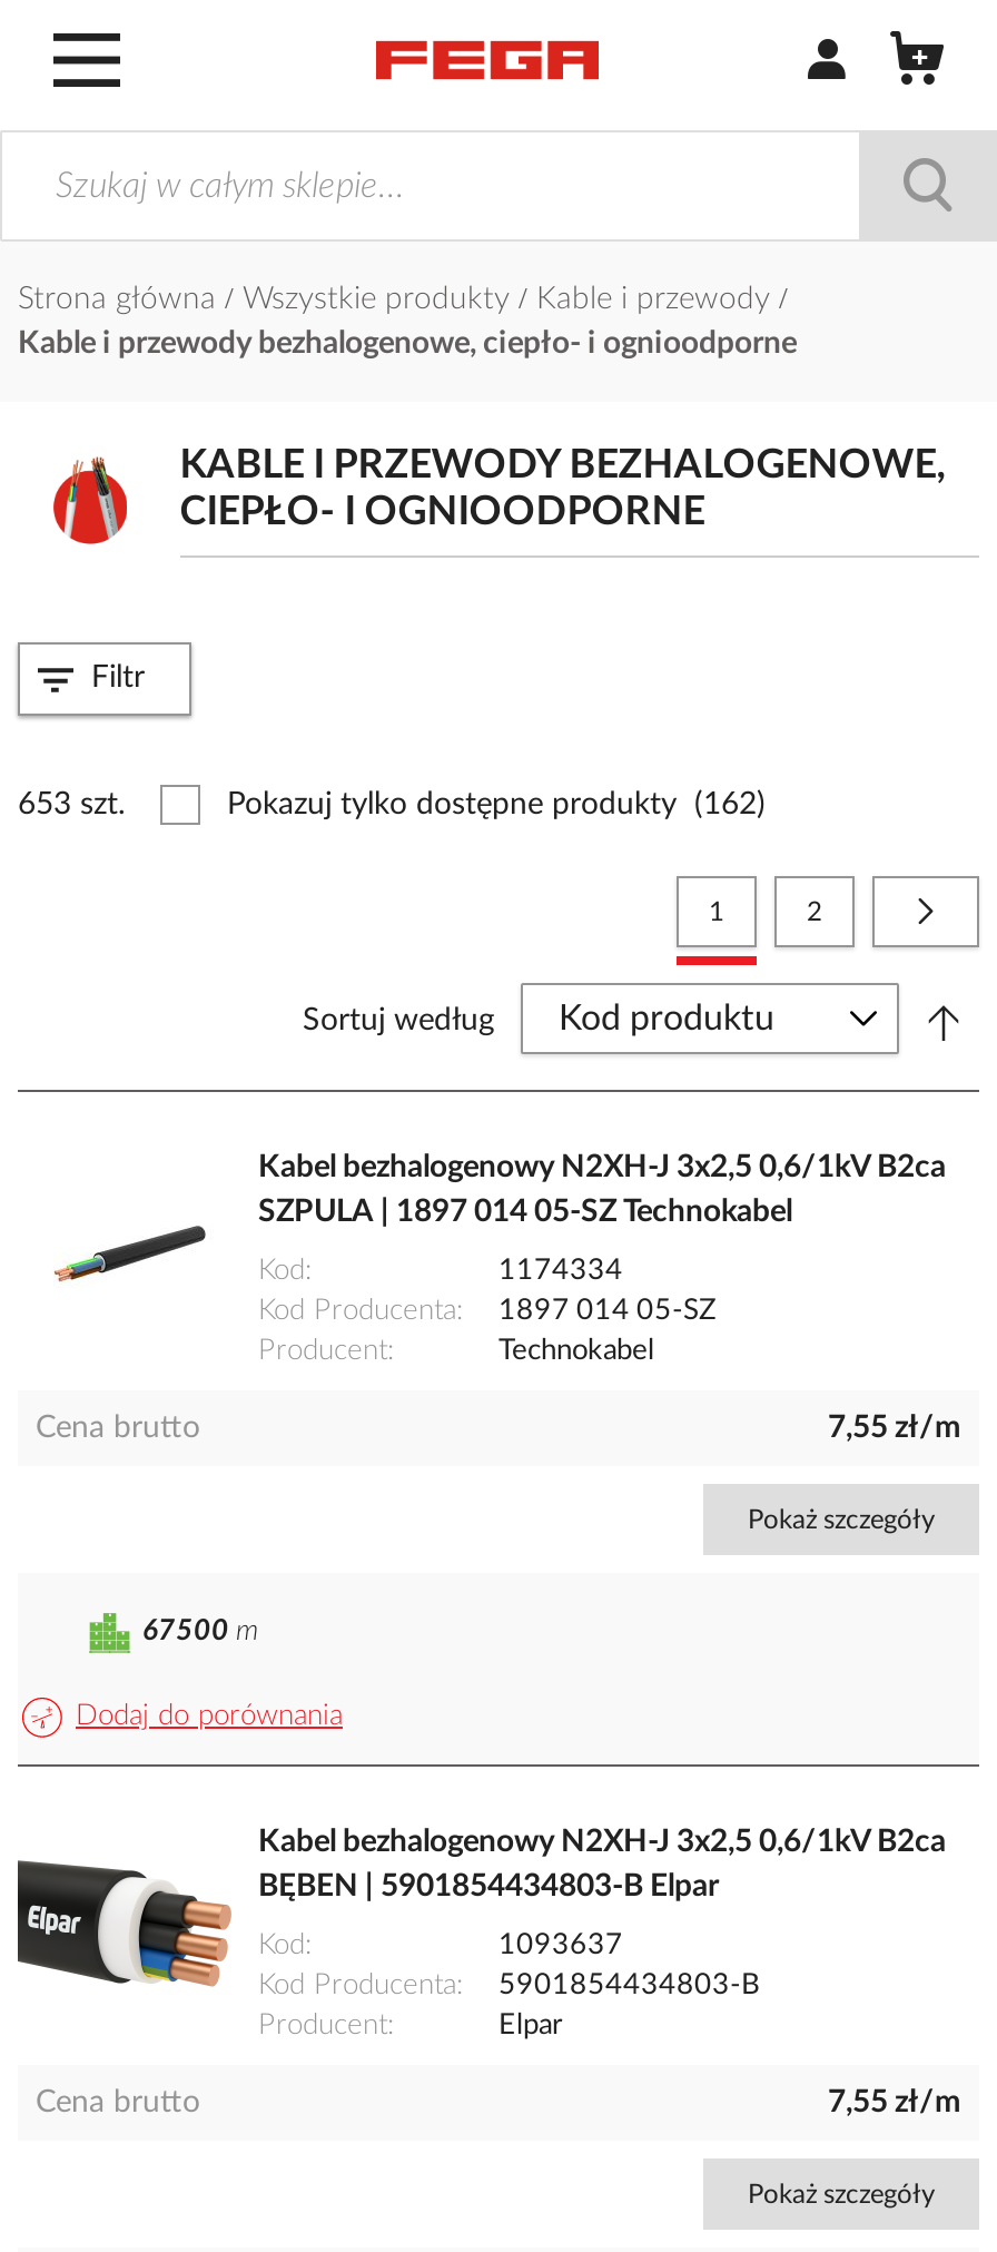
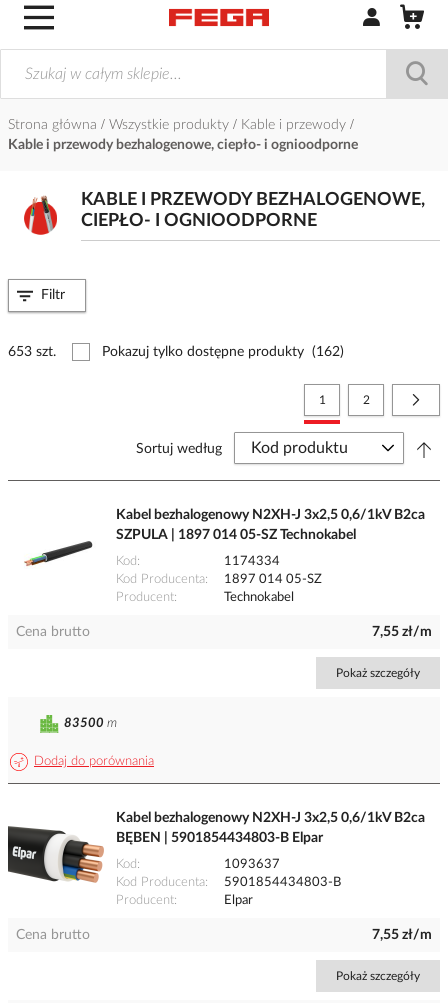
- 67500 m
+ 83500 m
